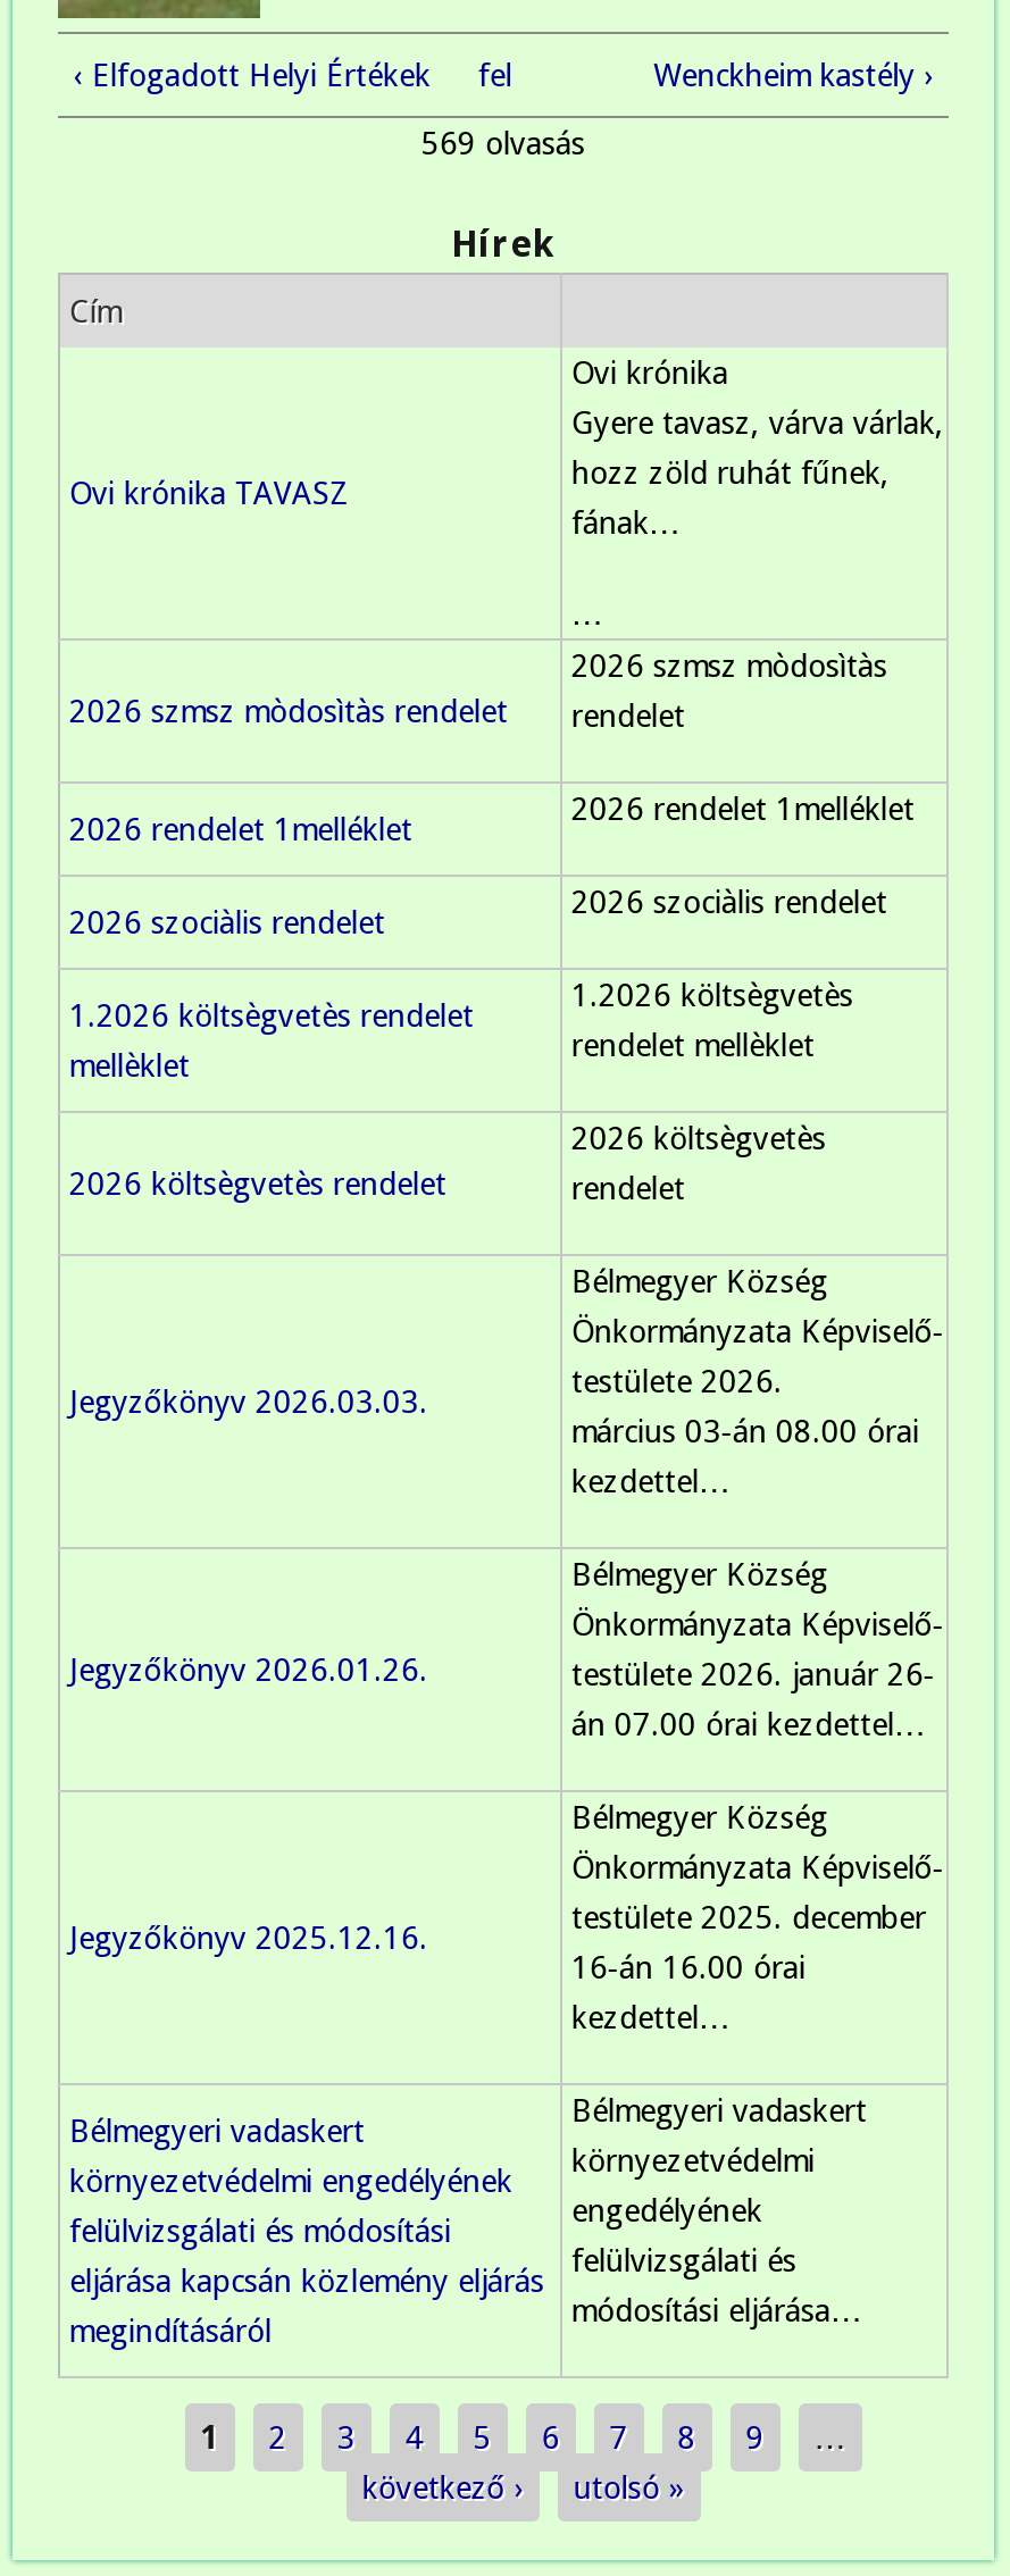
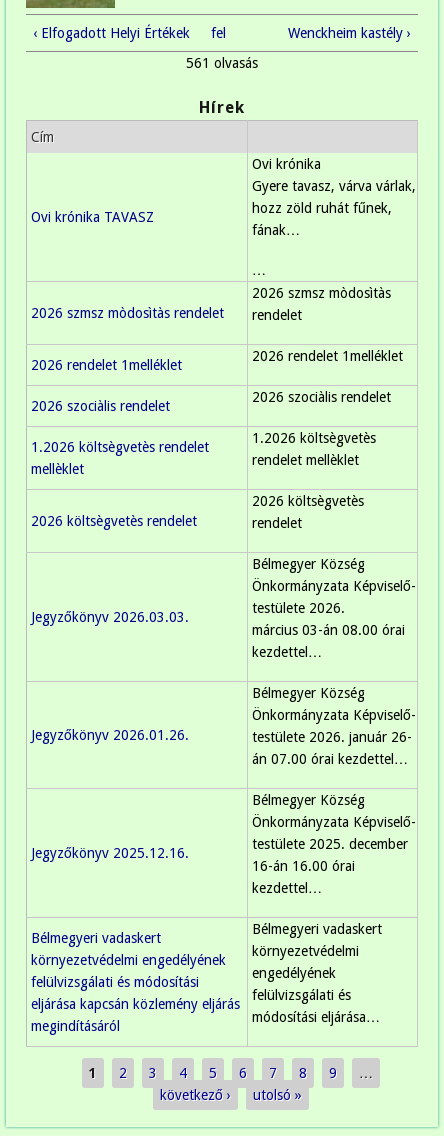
- 569 olvasás
+ 561 olvasás
